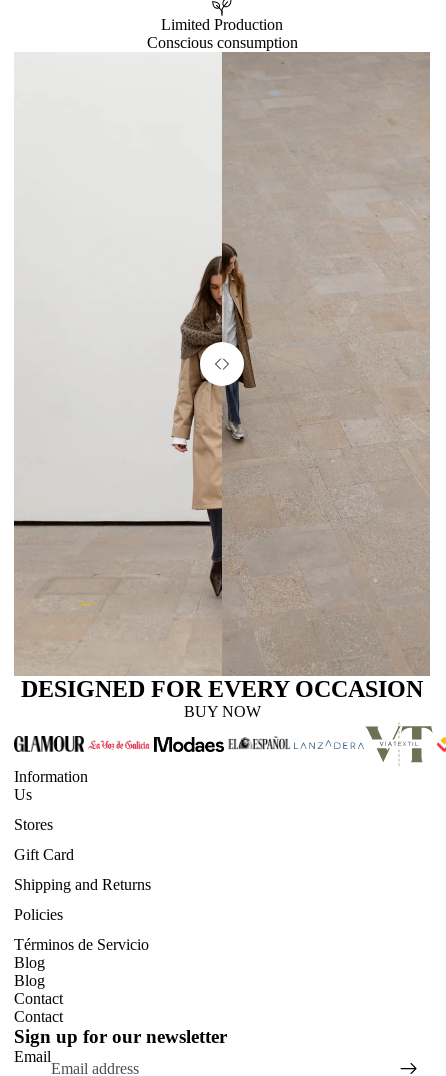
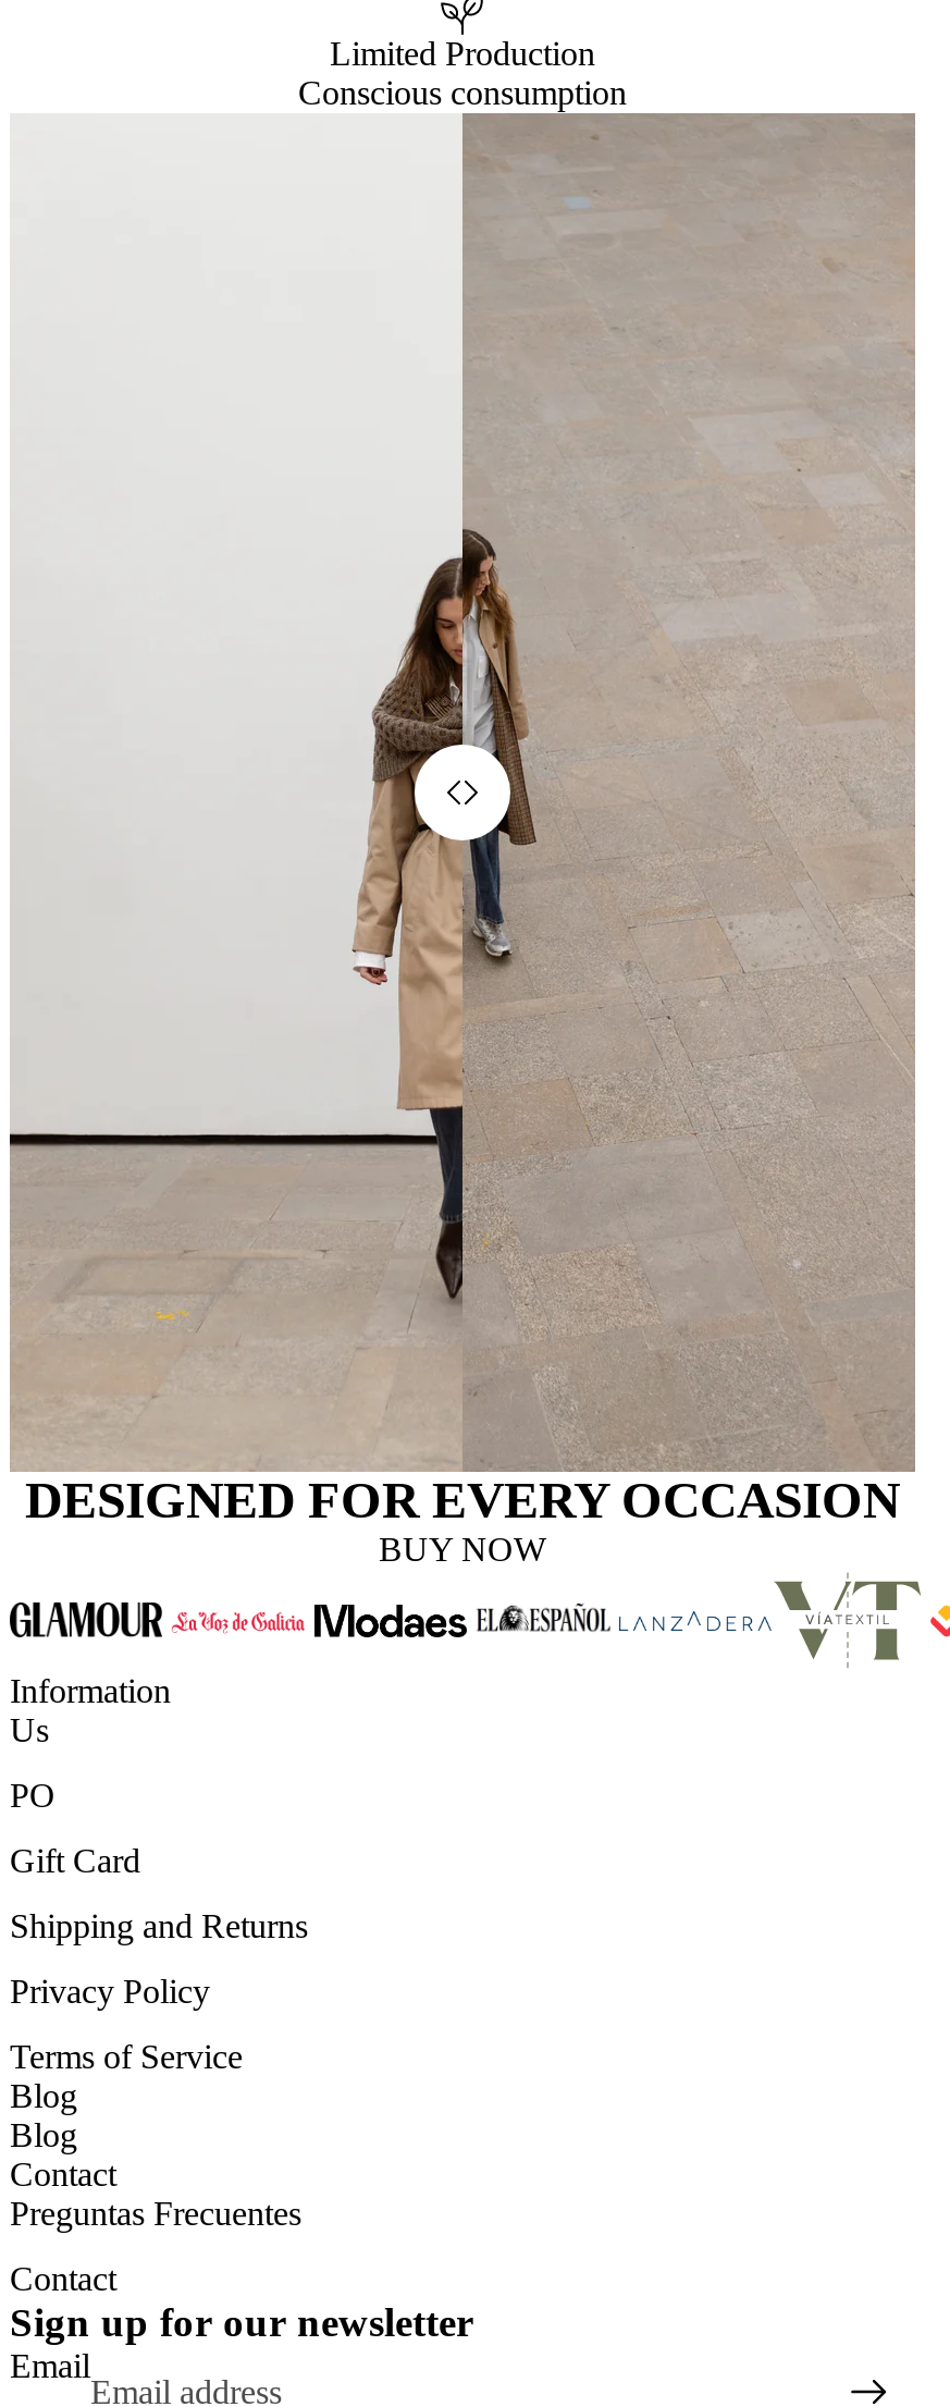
- Stores
+ PO

- Policies
+ Privacy Policy

- Términos de Servicio
+ Terms of Service

+ Preguntas Frecuentes
